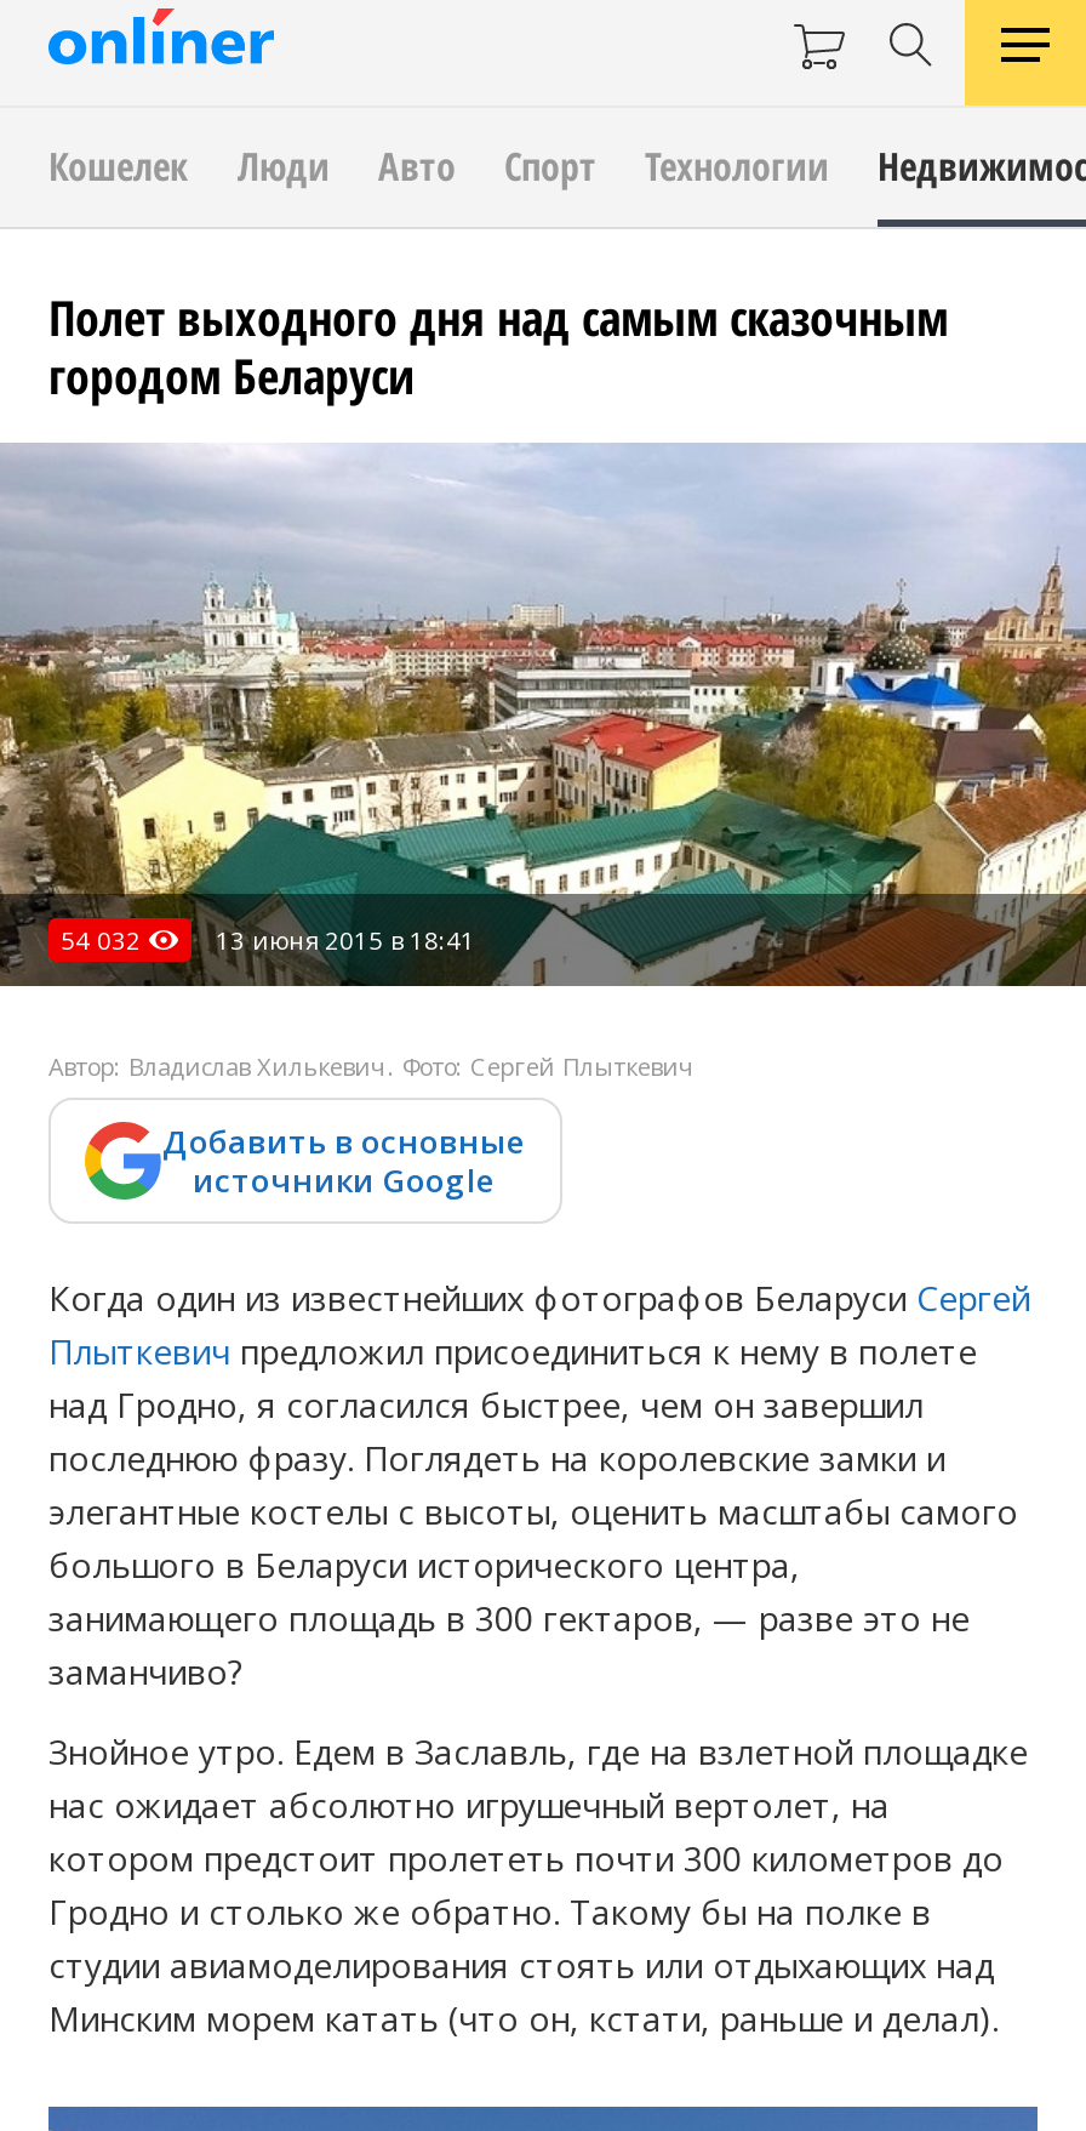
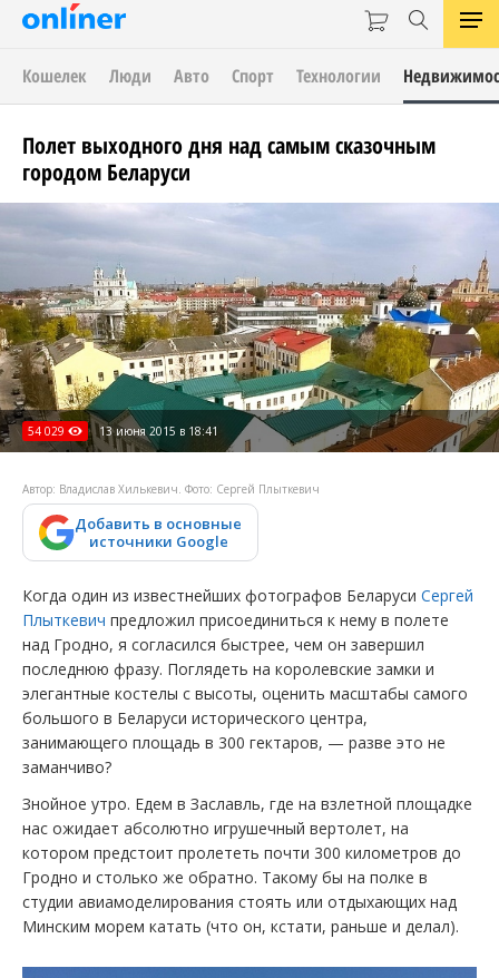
- 54 032 13 июня 2015 в 18:41
+ 54 029 13 июня 2015 в 18:41
